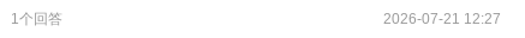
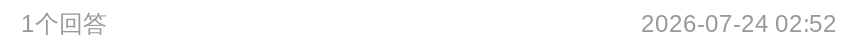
- 2026-07-21 12:27
+ 2026-07-24 02:52
